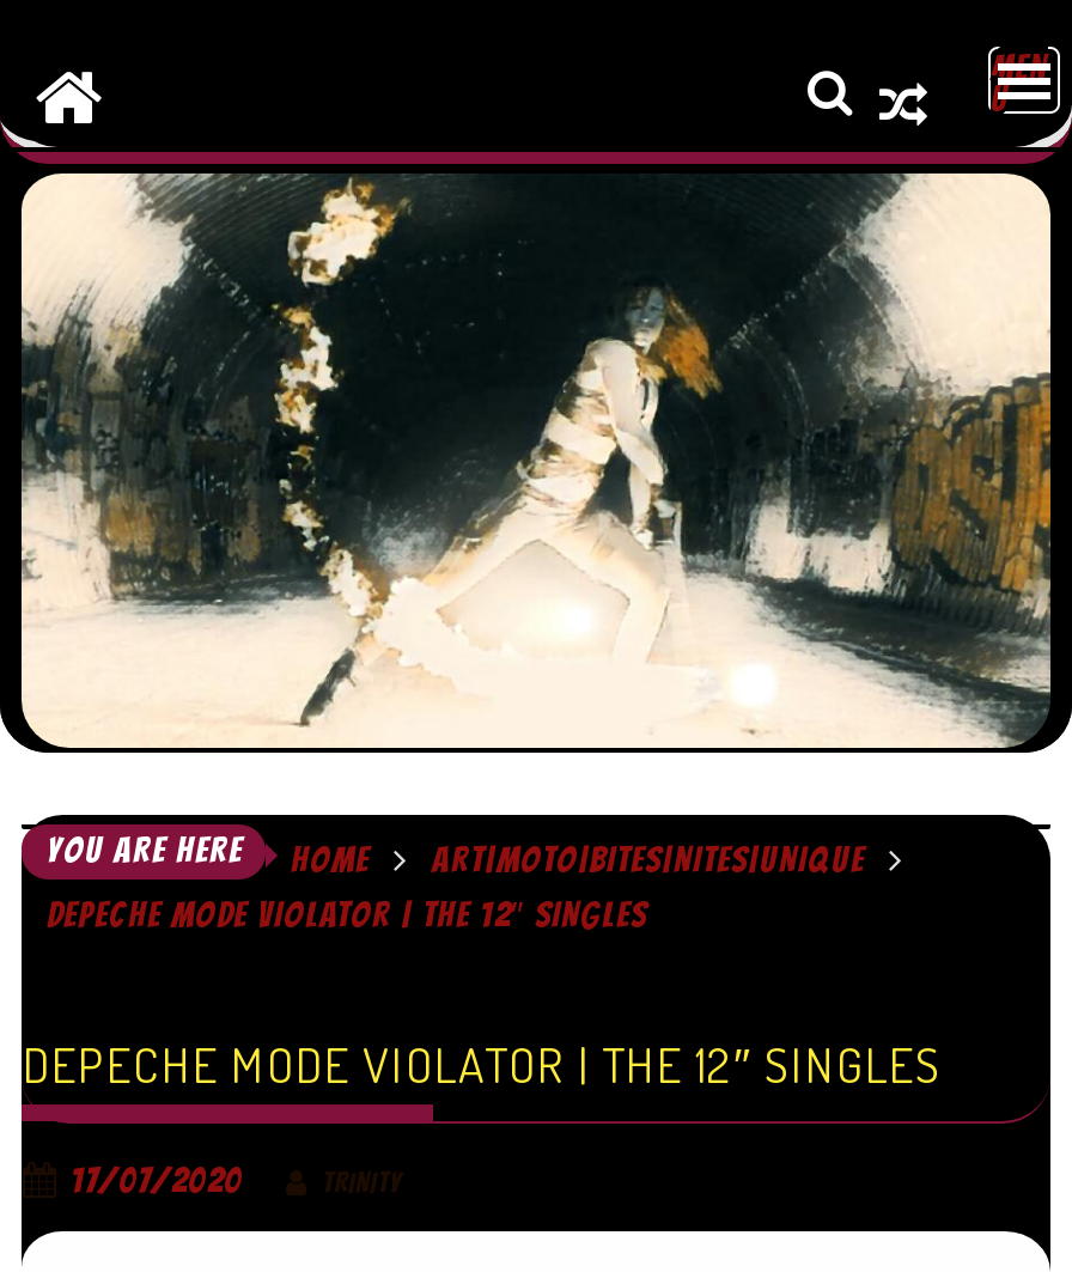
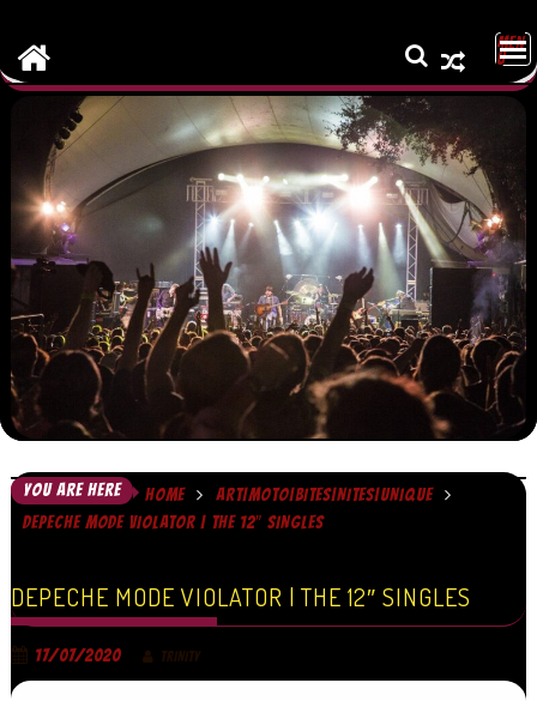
- [image]
+ [image]
